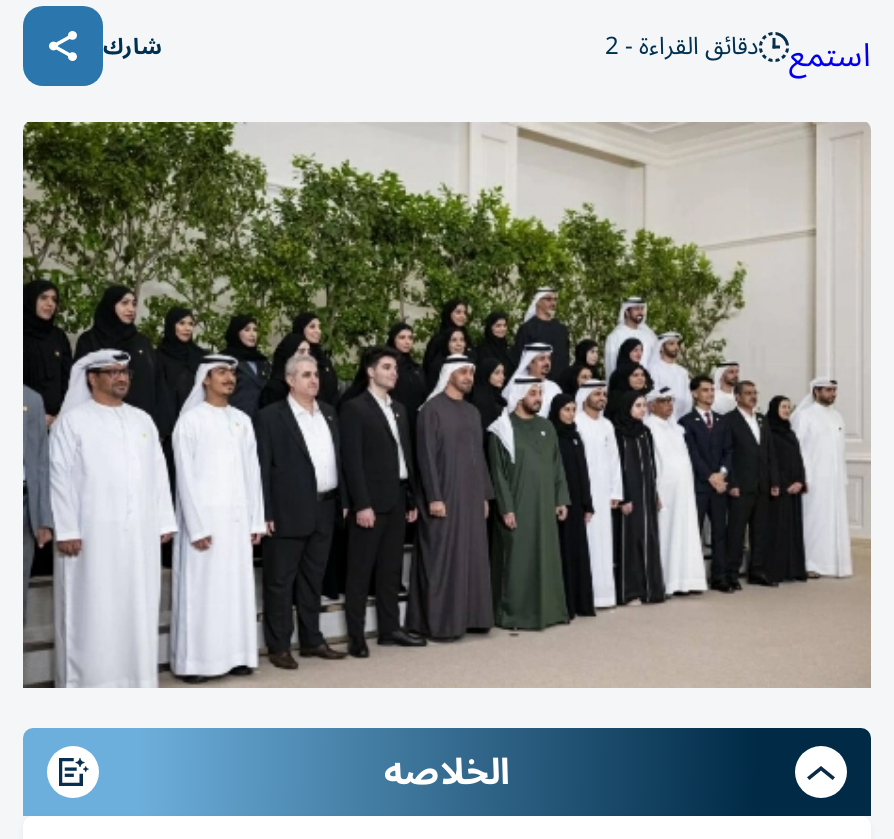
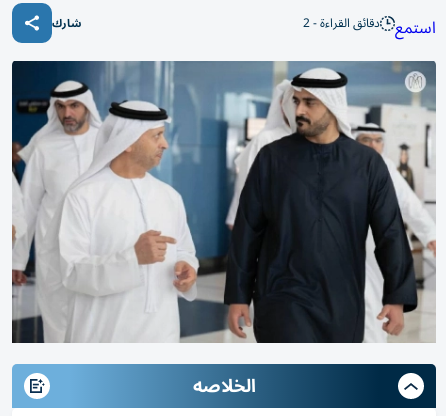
- [image]
+ [image]
